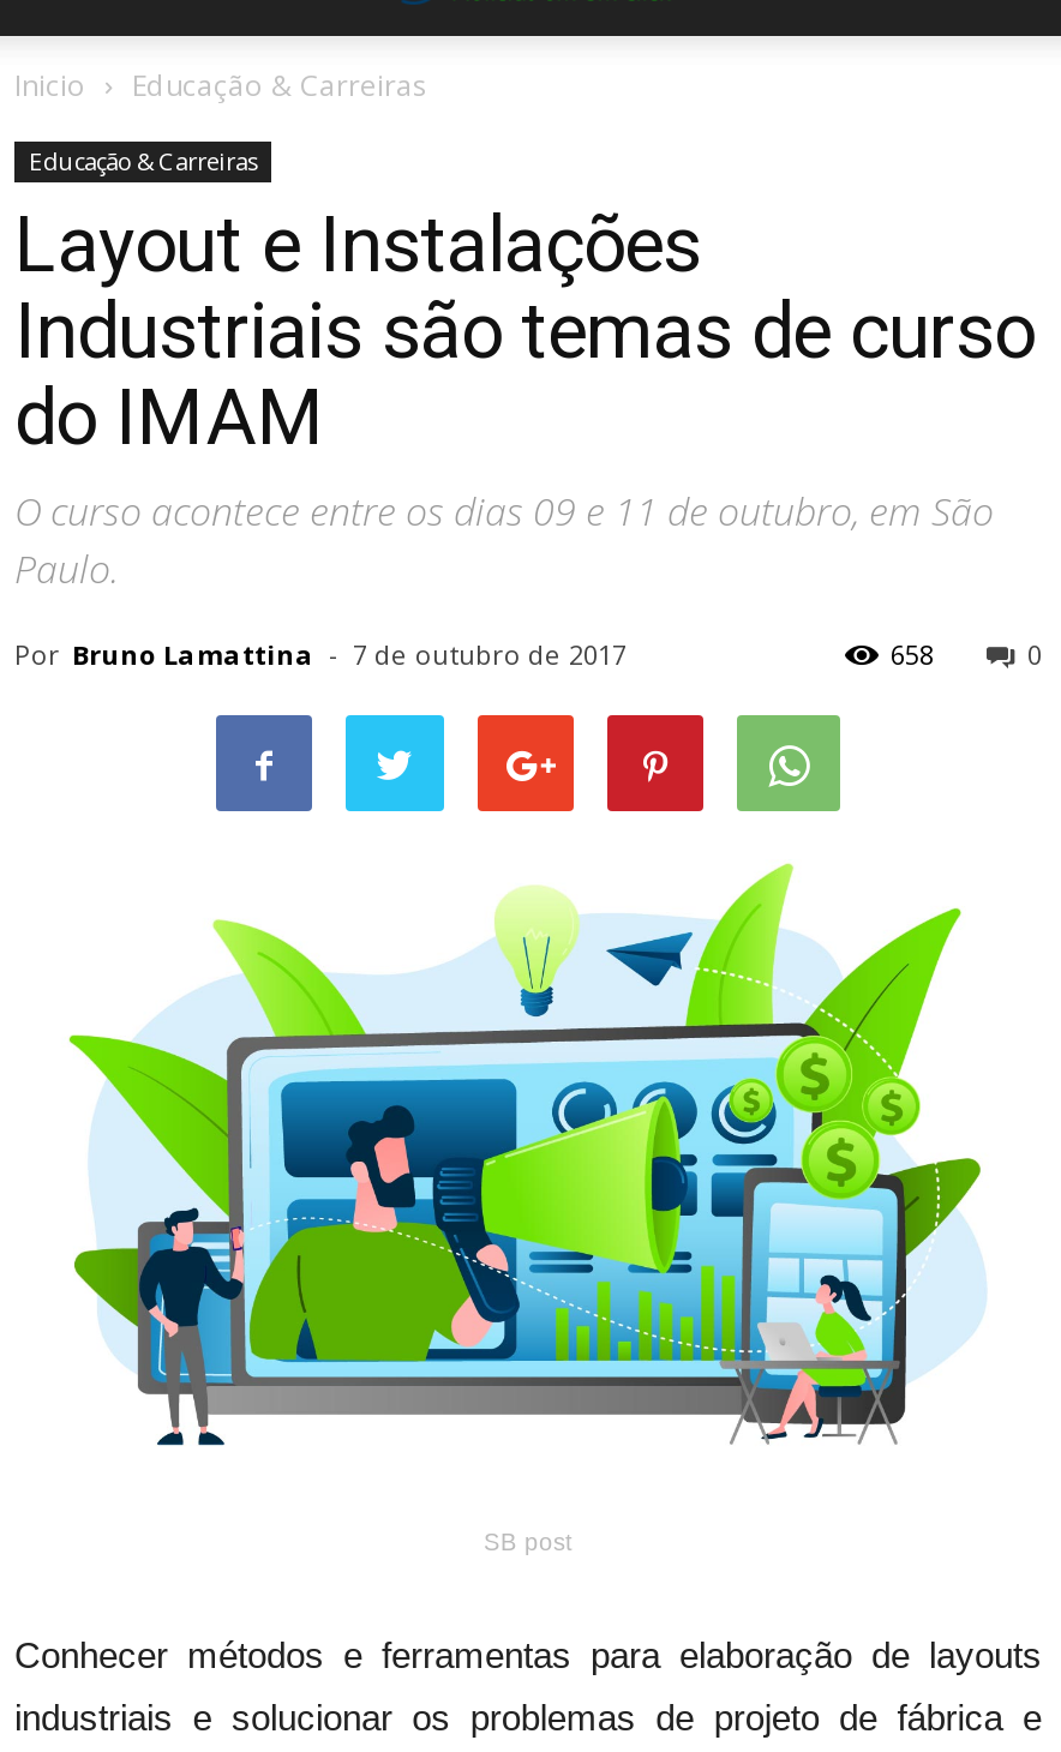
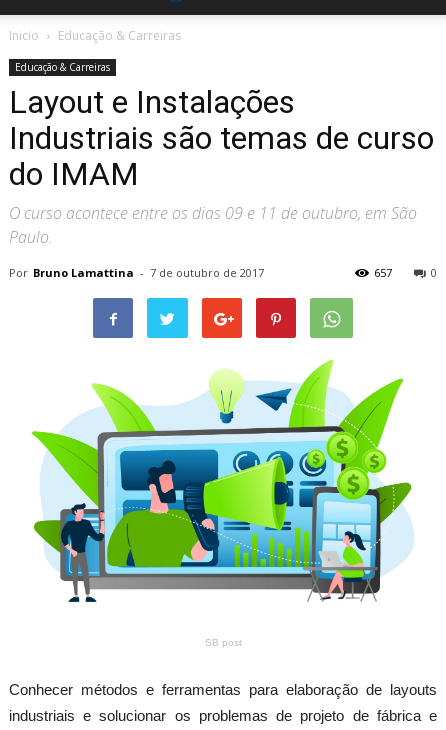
- 658
+ 657
